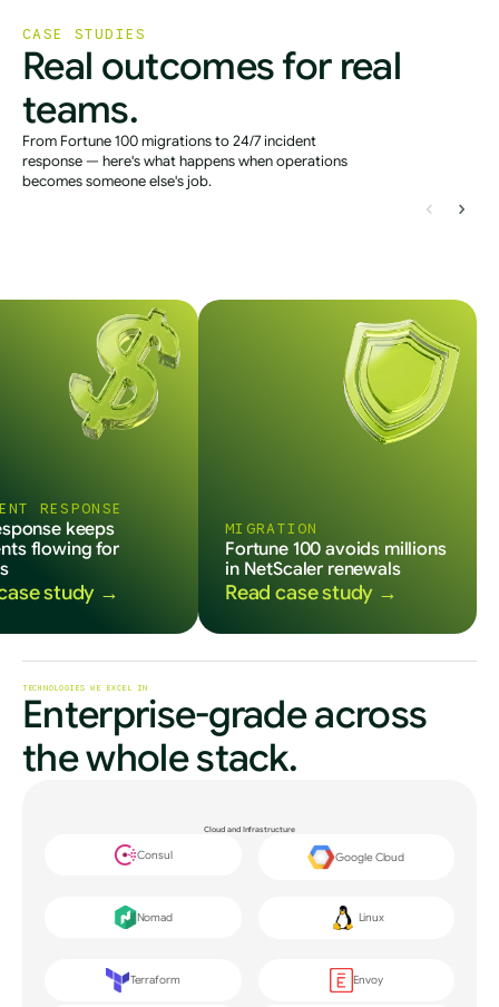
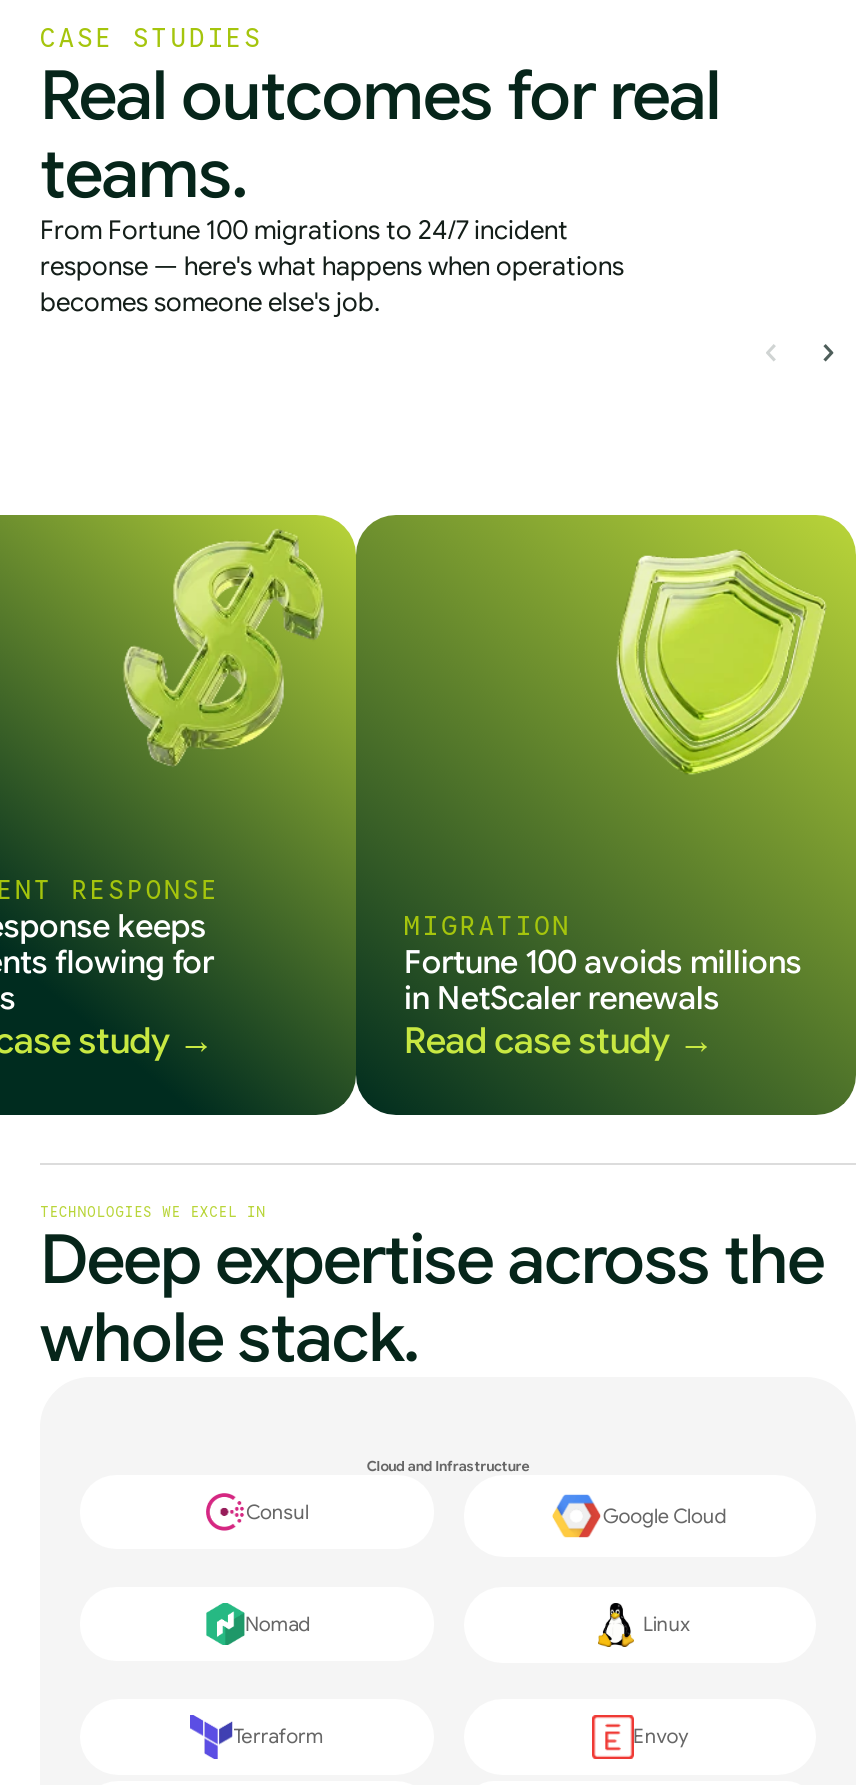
- Enterprise-grade across
- the whole stack.
+ Deep expertise across the
+ whole stack.
